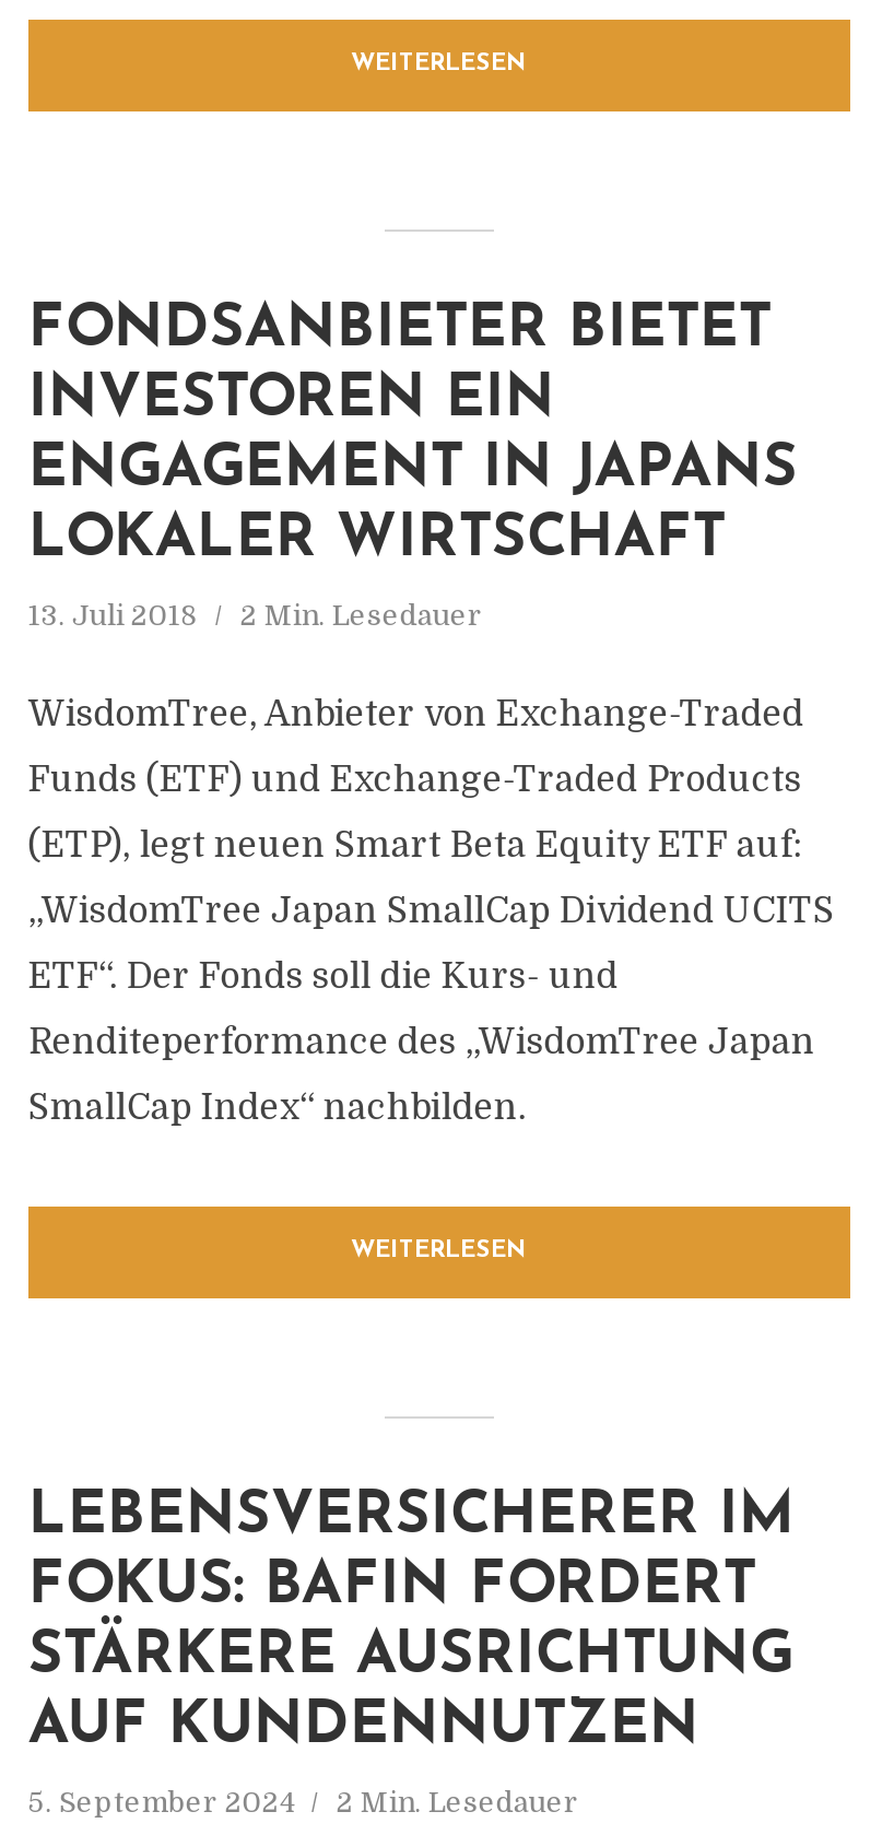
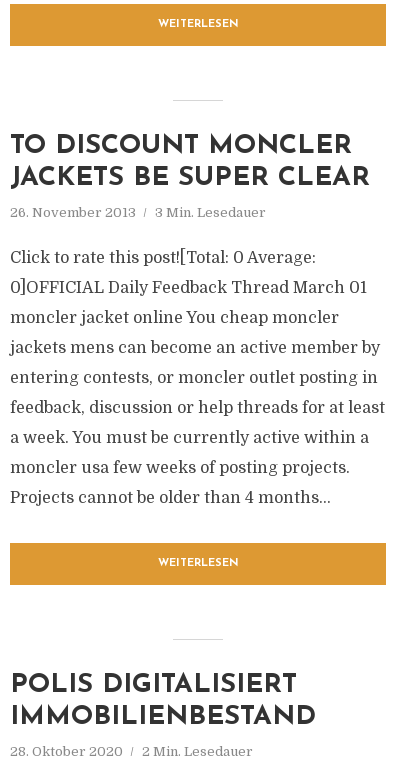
- FONDSANBIETER BIETET
- INVESTOREN EIN
- ENGAGEMENT IN JAPANS
- LOKALER WIRTSCHAFT
- 13. Juli 2018
- 2 Min. Lesedauer
- WisdomTree, Anbieter von Exchange-Traded
- Funds (ETF) und Exchange-Traded Products
- (ETP), legt neuen Smart Beta Equity ETF auf:
- „WisdomTree Japan SmallCap Dividend UCITS
- ETF“. Der Fonds soll die Kurs- und
- Renditeperformance des „WisdomTree Japan
- SmallCap Index“ nachbilden.
+ TO DISCOUNT MONCLER
+ JACKETS BE SUPER CLEAR
+ 26. November 2013
+ 3 Min. Lesedauer
+ Click to rate this post![Total: 0 Average:
+ 0]OFFICIAL Daily Feedback Thread March 01
+ moncler jacket online You cheap moncler
+ jackets mens can become an active member by
+ entering contests, or moncler outlet posting in
+ feedback, discussion or help threads for at least
+ a week. You must be currently active within a
+ moncler usa few weeks of posting projects.
+ Projects cannot be older than 4 months...

- LEBENSVERSICHERER IM
- FOKUS: BAFIN FORDERT
- STÄRKERE AUSRICHTUNG
- AUF KUNDENNUTZEN
+ POLIS DIGITALISIERT
+ IMMOBILIENBESTAND

- 5. September 2024 2 Min. Lesedauer
+ 28. Oktober 2020 2 Min. Lesedauer
